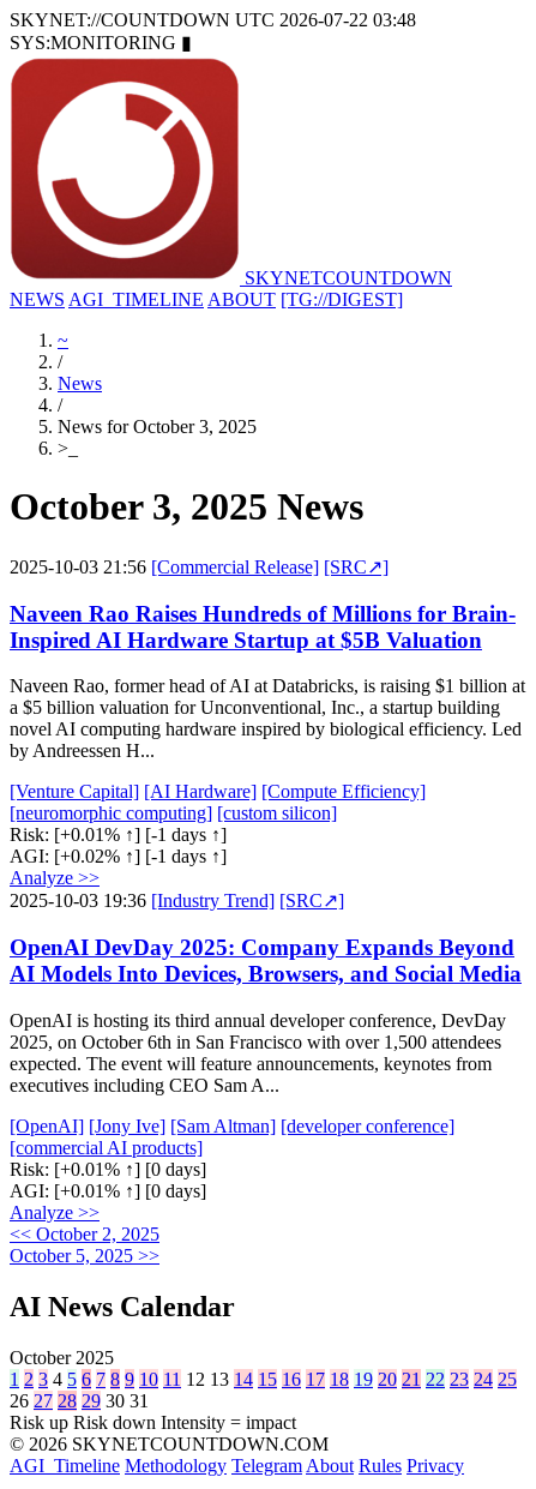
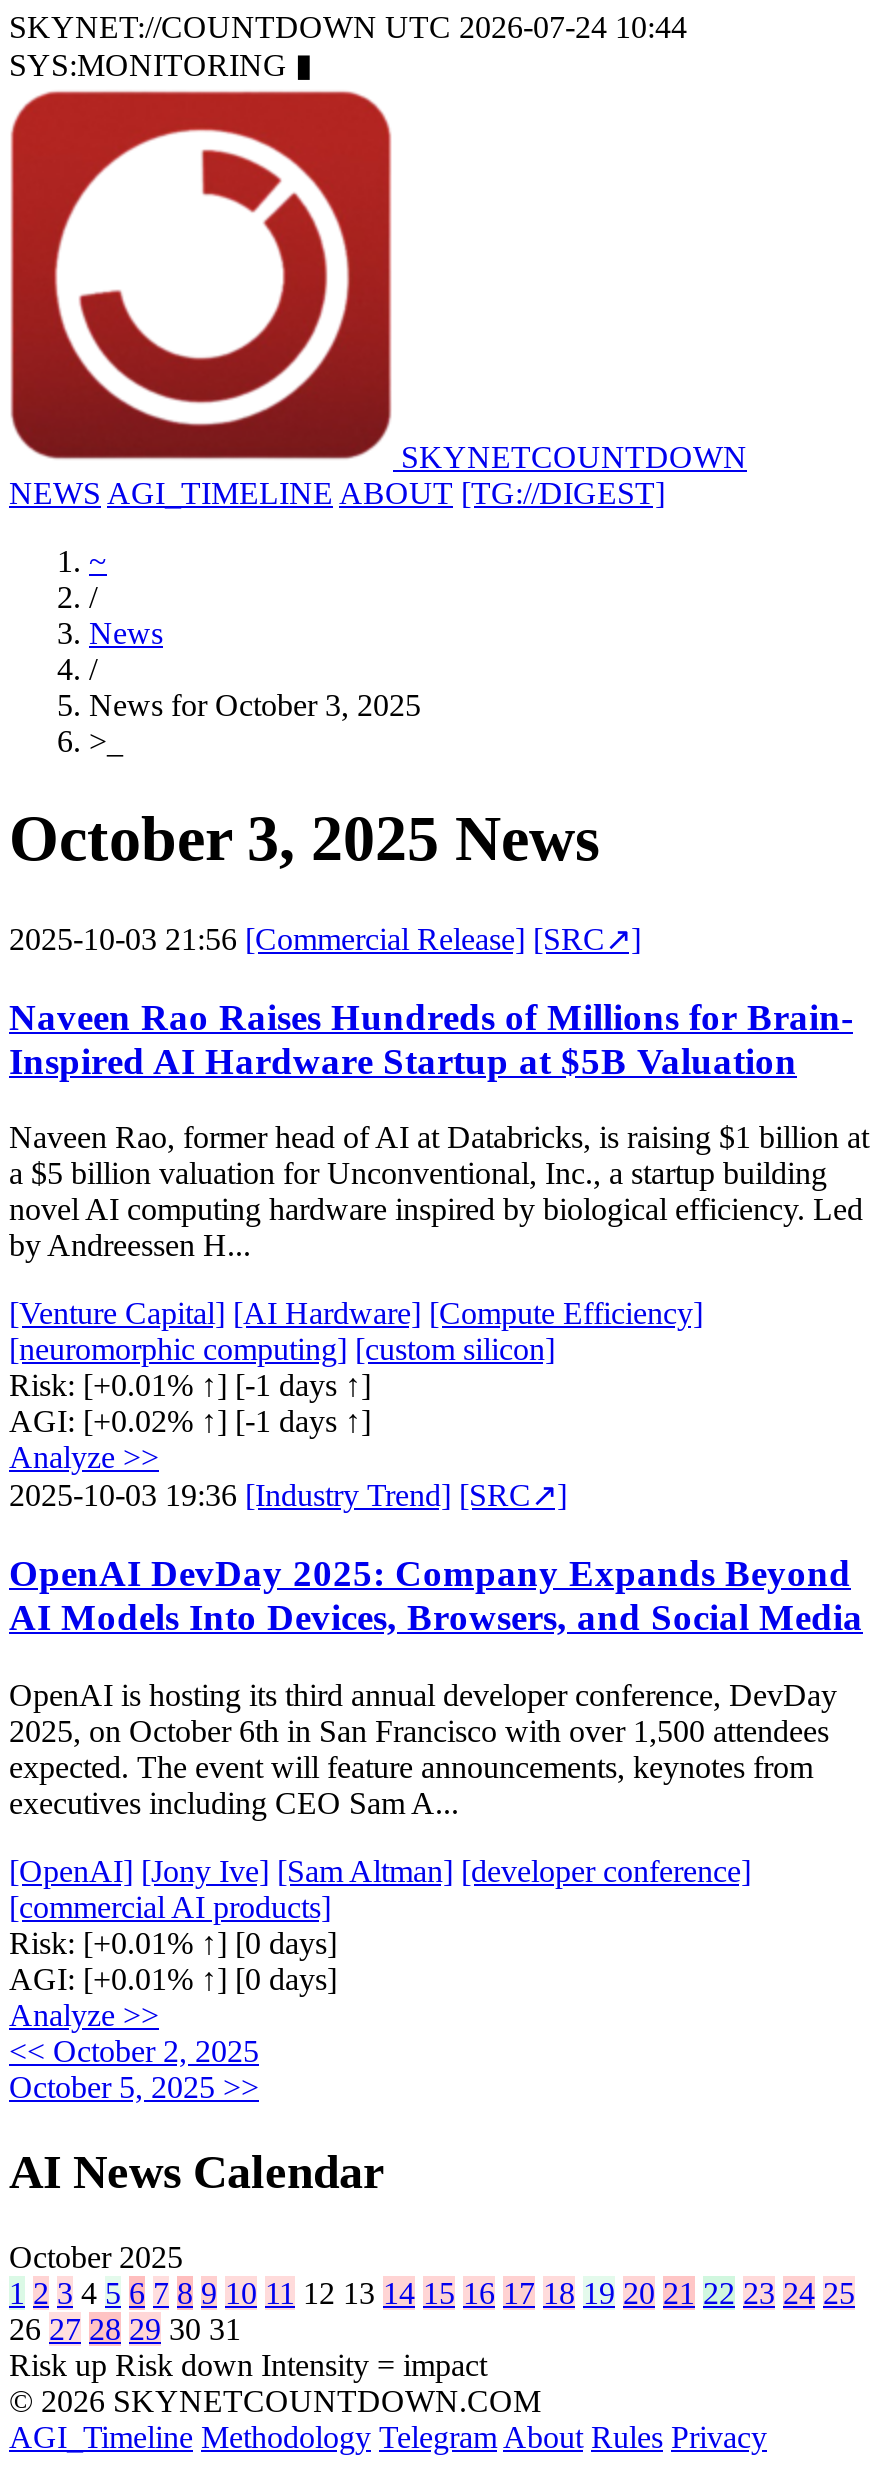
- SKYNET://COUNTDOWN UTC 2026-07-22 03:48
+ SKYNET://COUNTDOWN UTC 2026-07-24 10:44
